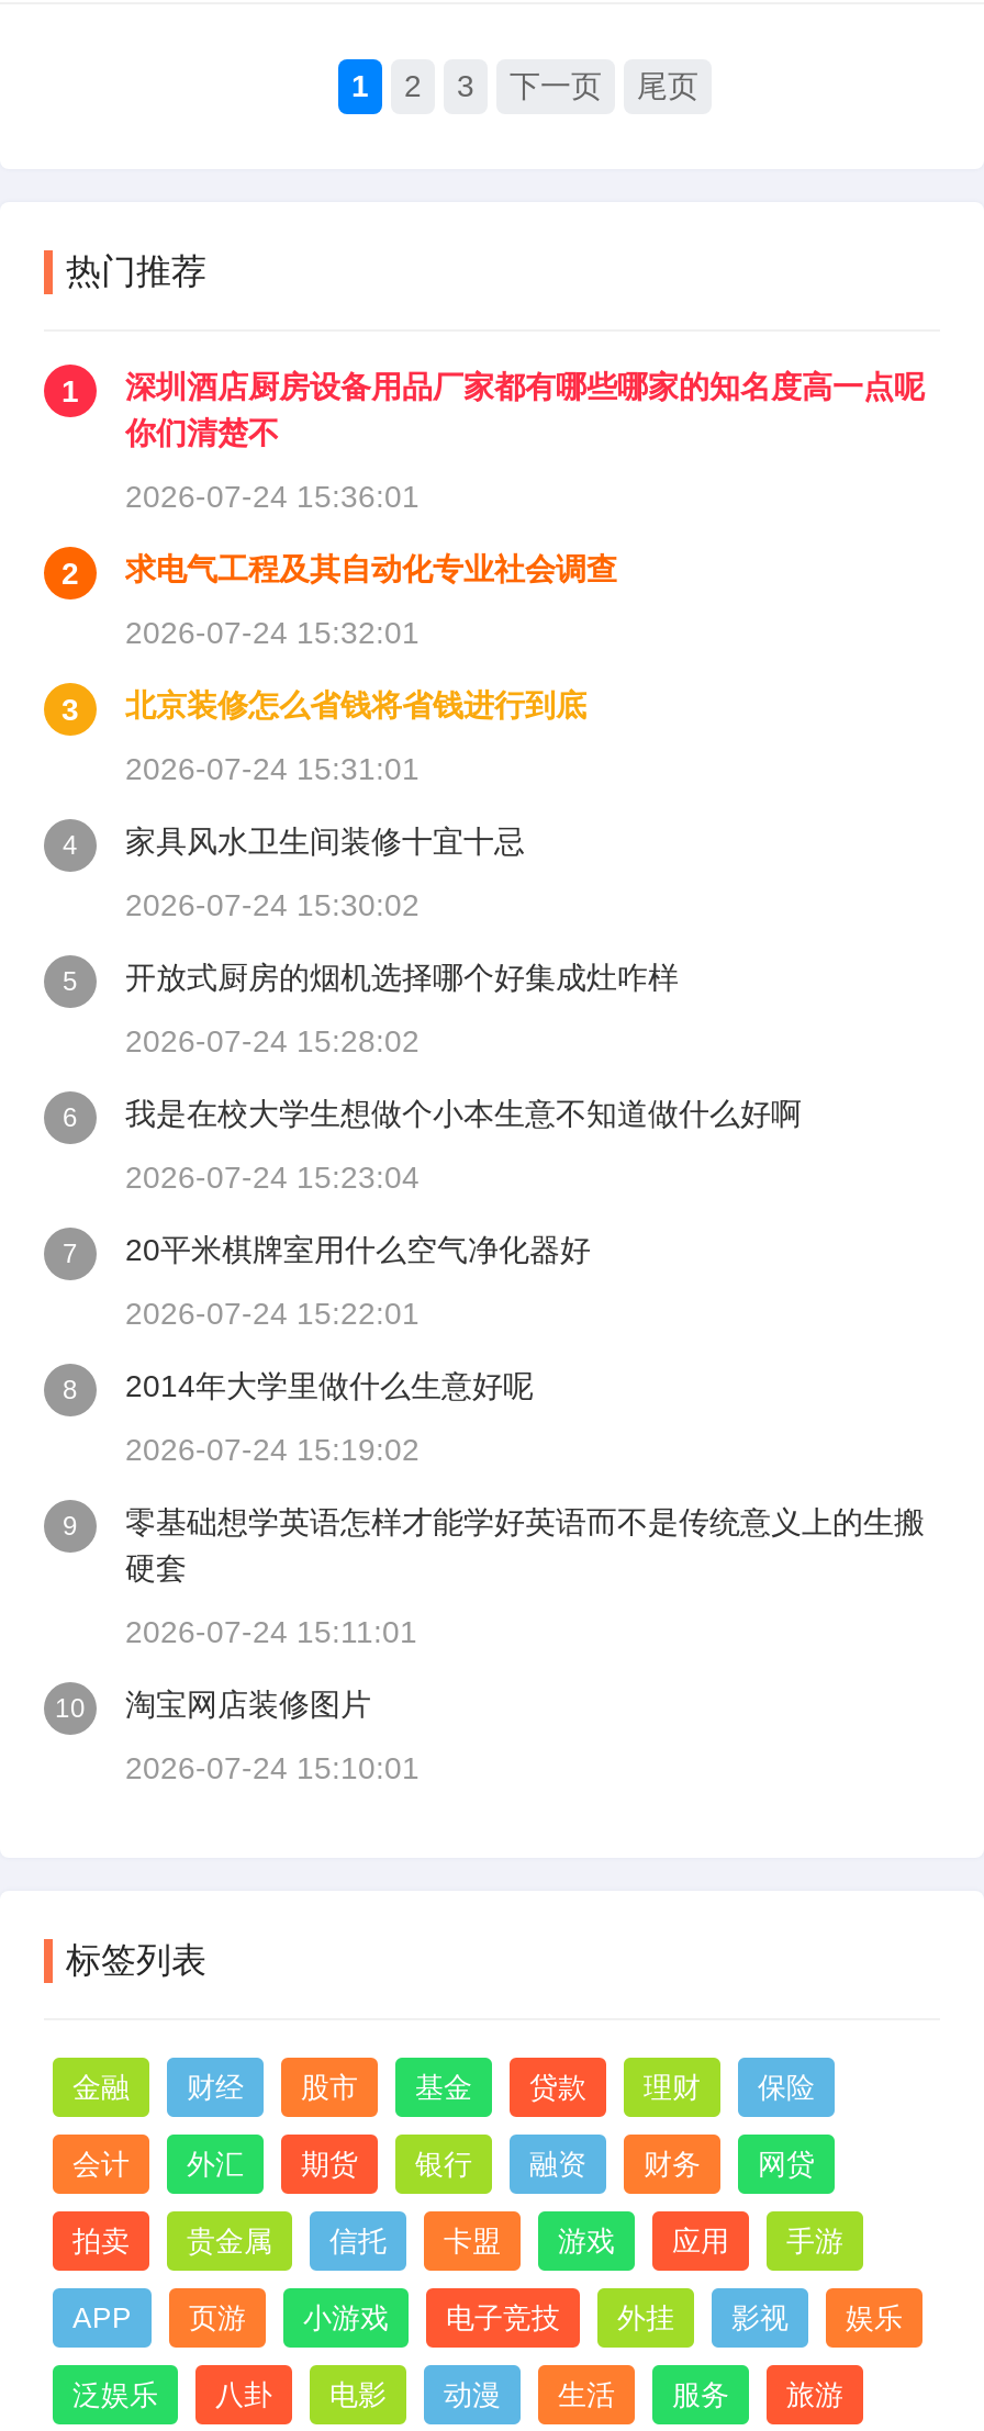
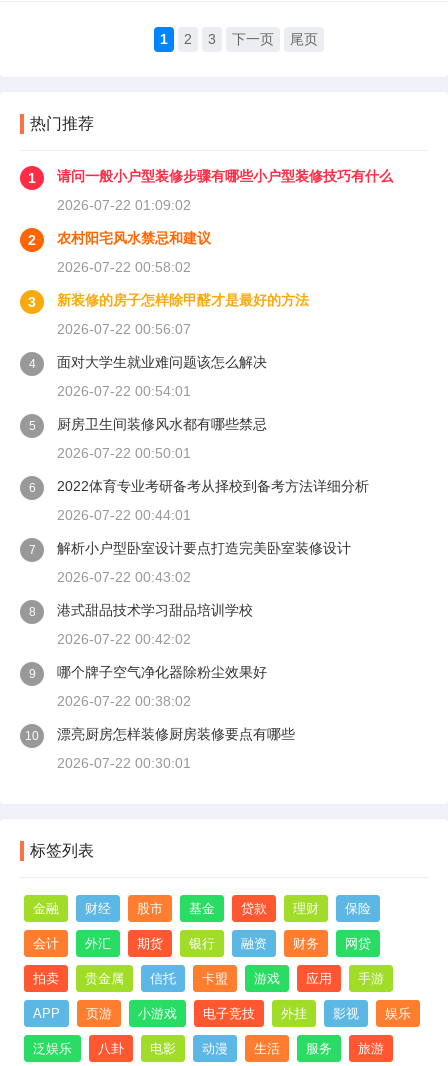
- 深圳酒店厨房设备用品厂家都有哪些哪家的知名度高一点呢
- 你们清楚不
+ 请问一般小户型装修步骤有哪些小户型装修技巧有什么

- 2026-07-24 15:36:01
+ 2026-07-22 01:09:02

- 求电气工程及其自动化专业社会调查
+ 农村阳宅风水禁忌和建议

- 2026-07-24 15:32:01
+ 2026-07-22 00:58:02

- 北京装修怎么省钱将省钱进行到底
+ 新装修的房子怎样除甲醛才是最好的方法

- 2026-07-24 15:31:01
+ 2026-07-22 00:56:07

- 家具风水卫生间装修十宜十忌
+ 面对大学生就业难问题该怎么解决

- 2026-07-24 15:30:02
+ 2026-07-22 00:54:01

- 开放式厨房的烟机选择哪个好集成灶咋样
+ 厨房卫生间装修风水都有哪些禁忌

- 2026-07-24 15:28:02
+ 2026-07-22 00:50:01

- 我是在校大学生想做个小本生意不知道做什么好啊
+ 2022体育专业考研备考从择校到备考方法详细分析

- 2026-07-24 15:23:04
+ 2026-07-22 00:44:01

- 20平米棋牌室用什么空气净化器好
+ 解析小户型卧室设计要点打造完美卧室装修设计

- 2026-07-24 15:22:01
+ 2026-07-22 00:43:02

- 2014年大学里做什么生意好呢
+ 港式甜品技术学习甜品培训学校

- 2026-07-24 15:19:02
+ 2026-07-22 00:42:02

- 零基础想学英语怎样才能学好英语而不是传统意义上的生搬
- 硬套
+ 哪个牌子空气净化器除粉尘效果好

- 2026-07-24 15:11:01
+ 2026-07-22 00:38:02

- 淘宝网店装修图片
+ 漂亮厨房怎样装修厨房装修要点有哪些

- 2026-07-24 15:10:01
+ 2026-07-22 00:30:01
